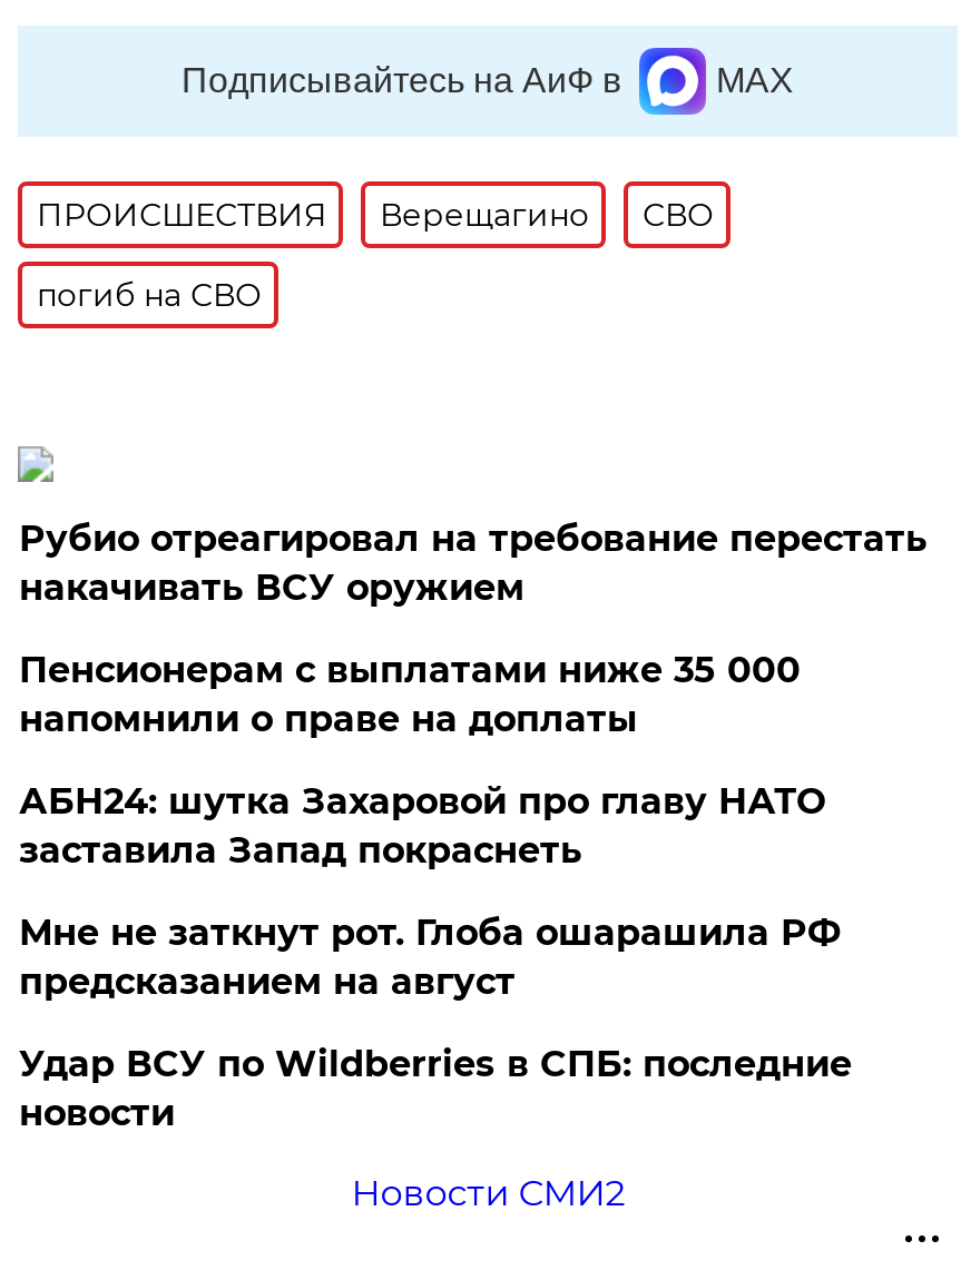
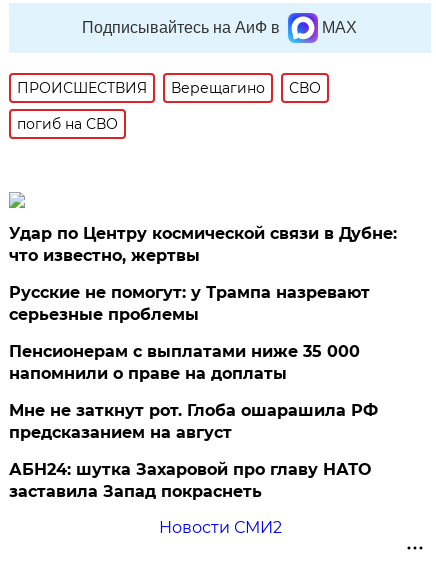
- Рубио отреагировал на требование перестать
- накачивать ВСУ оружием
+ Удар по Центру космической связи в Дубне:
+ что известно, жертвы
+ Русские не помогут: у Трампа назревают
+ серьезные проблемы

moved down: Пенсионерам с выплатами ниже 35 000 | напомнили о праве на доплаты

moved down: АБН24: шутка Захаровой про главу НАТО | заставила Запад покраснеть

- Удар ВСУ по Wildberries в СПБ: последние
- новости
